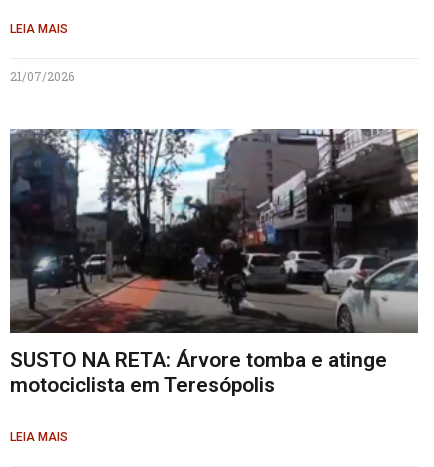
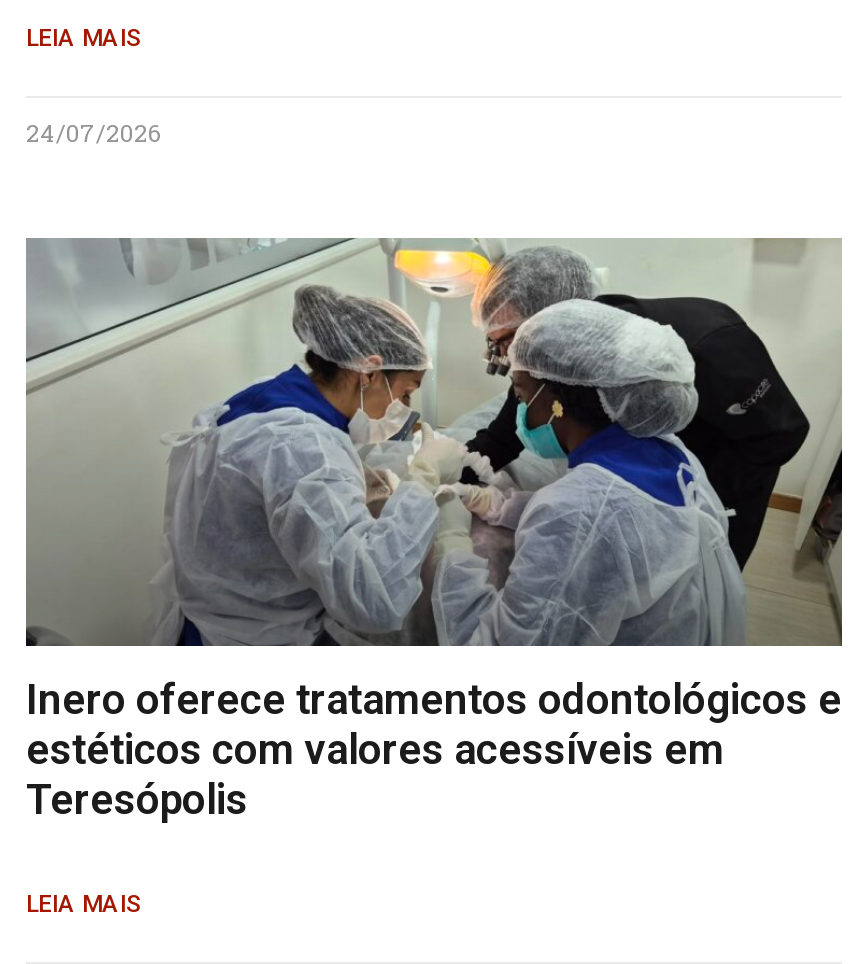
- 21/07/2026
+ 24/07/2026

- [image]
- SUSTO NA RETA: Árvore tomba e atinge
- motociclista em Teresópolis
+ [image]
+ Inero oferece tratamentos odontológicos e
+ estéticos com valores acessíveis em
+ Teresópolis
